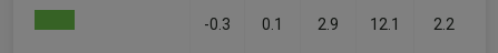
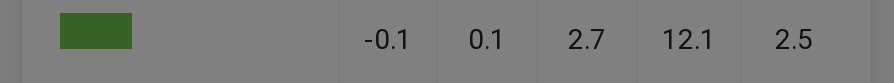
- -0.3
+ -0.1

- 2.9
+ 2.7

- 2.2
+ 2.5
